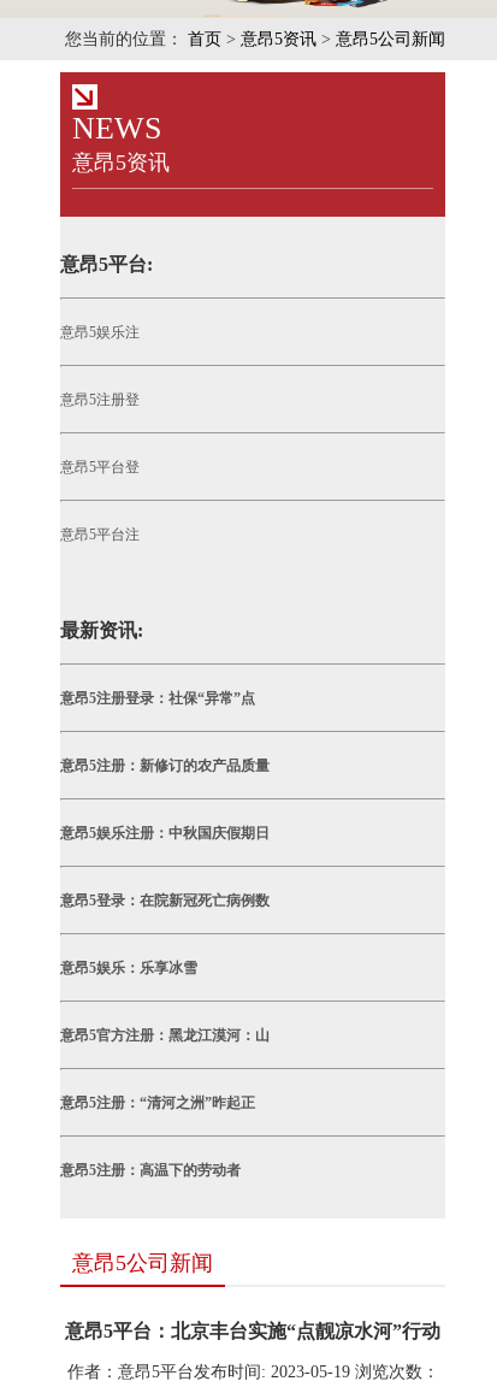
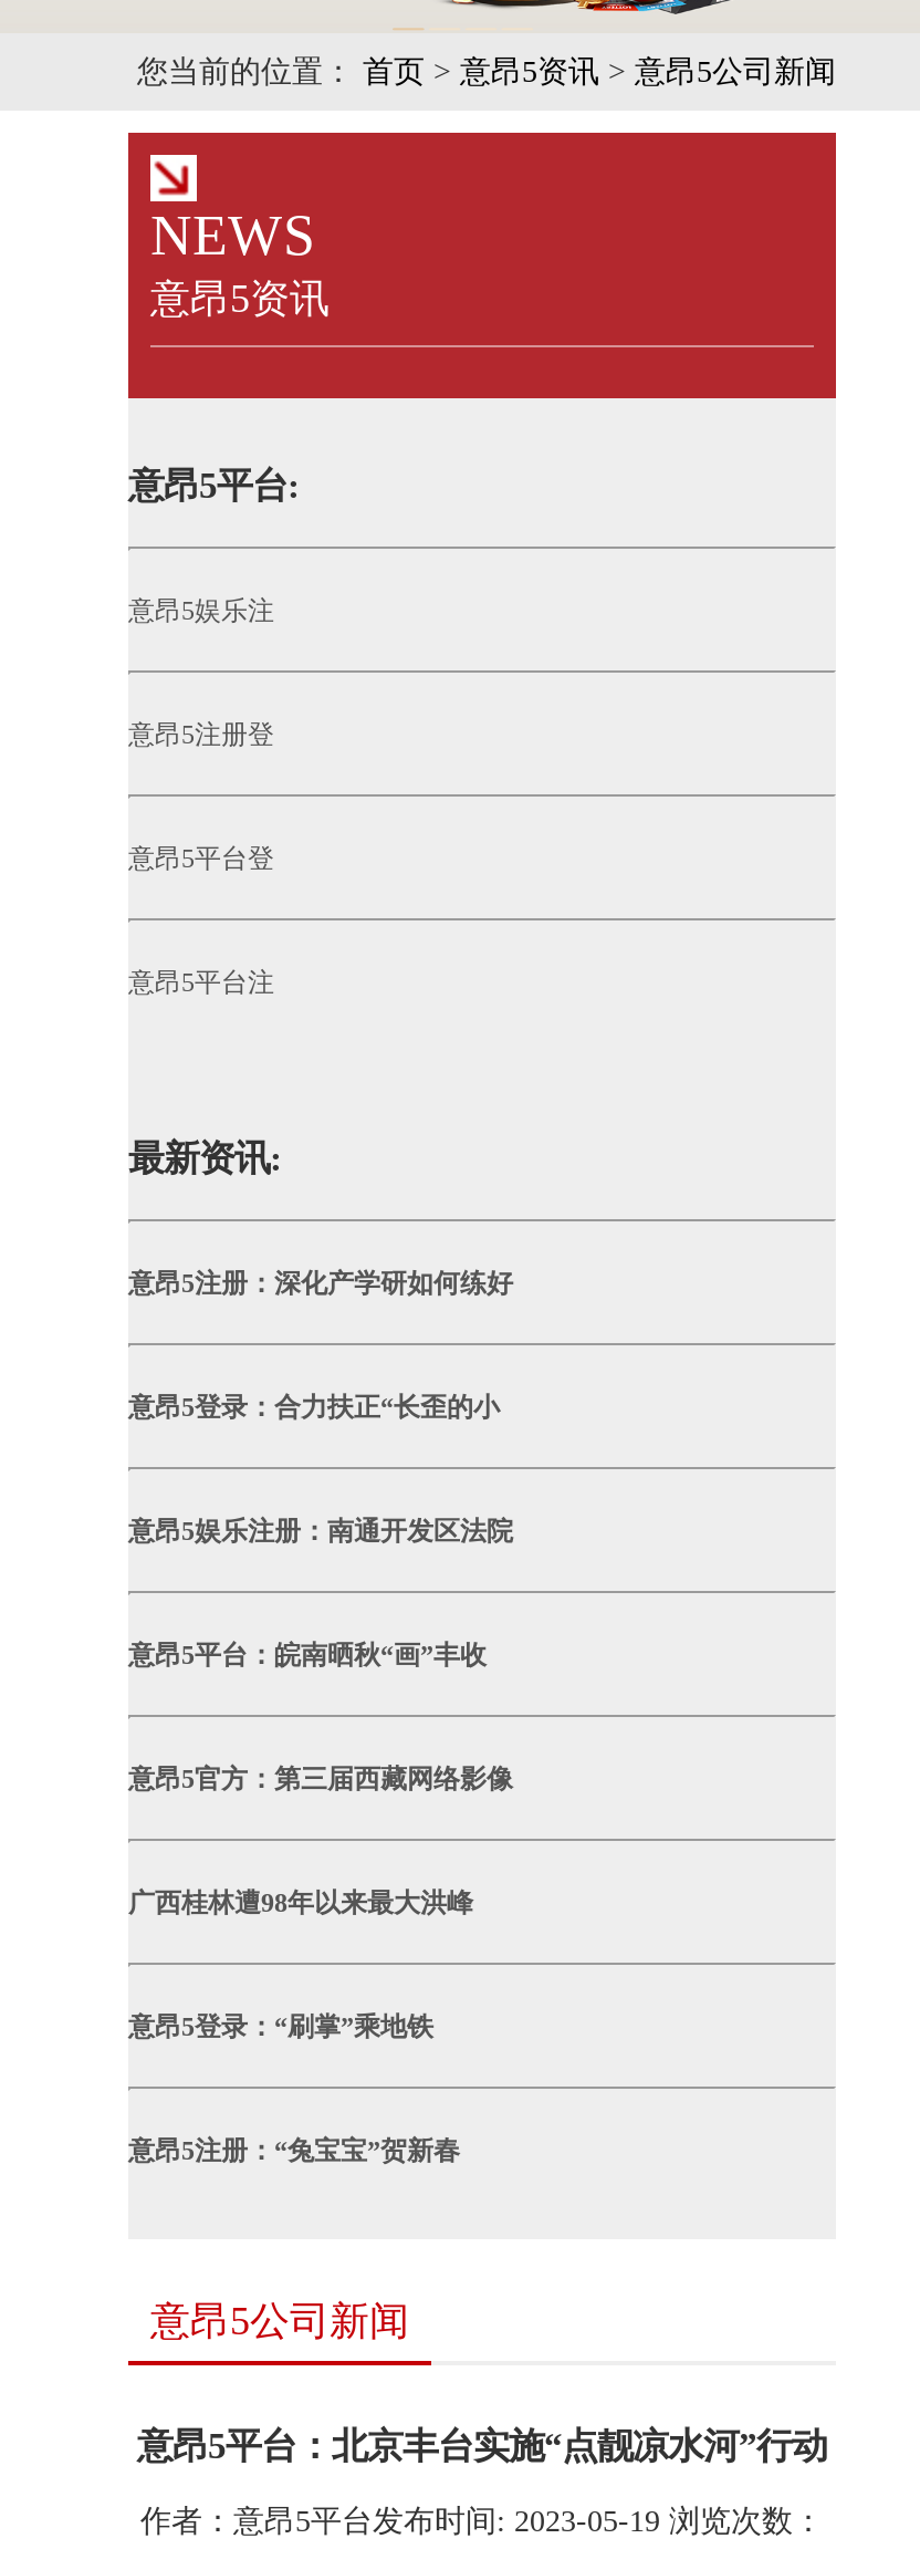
- 意昂5注册登录：社保“异常”点
+ 意昂5注册：深化产学研如何练好

- 意昂5注册：新修订的农产品质量
+ 意昂5登录：合力扶正“长歪的小

- 意昂5娱乐注册：中秋国庆假期日
+ 意昂5娱乐注册：南通开发区法院

- 意昂5登录：在院新冠死亡病例数
+ 意昂5平台：皖南晒秋“画”丰收

- 意昂5娱乐：乐享冰雪
+ 意昂5官方：第三届西藏网络影像

- 意昂5官方注册：黑龙江漠河：山
+ 广西桂林遭98年以来最大洪峰

- 意昂5注册：“清河之洲”昨起正
+ 意昂5登录：“刷掌”乘地铁

- 意昂5注册：高温下的劳动者
+ 意昂5注册：“兔宝宝”贺新春
